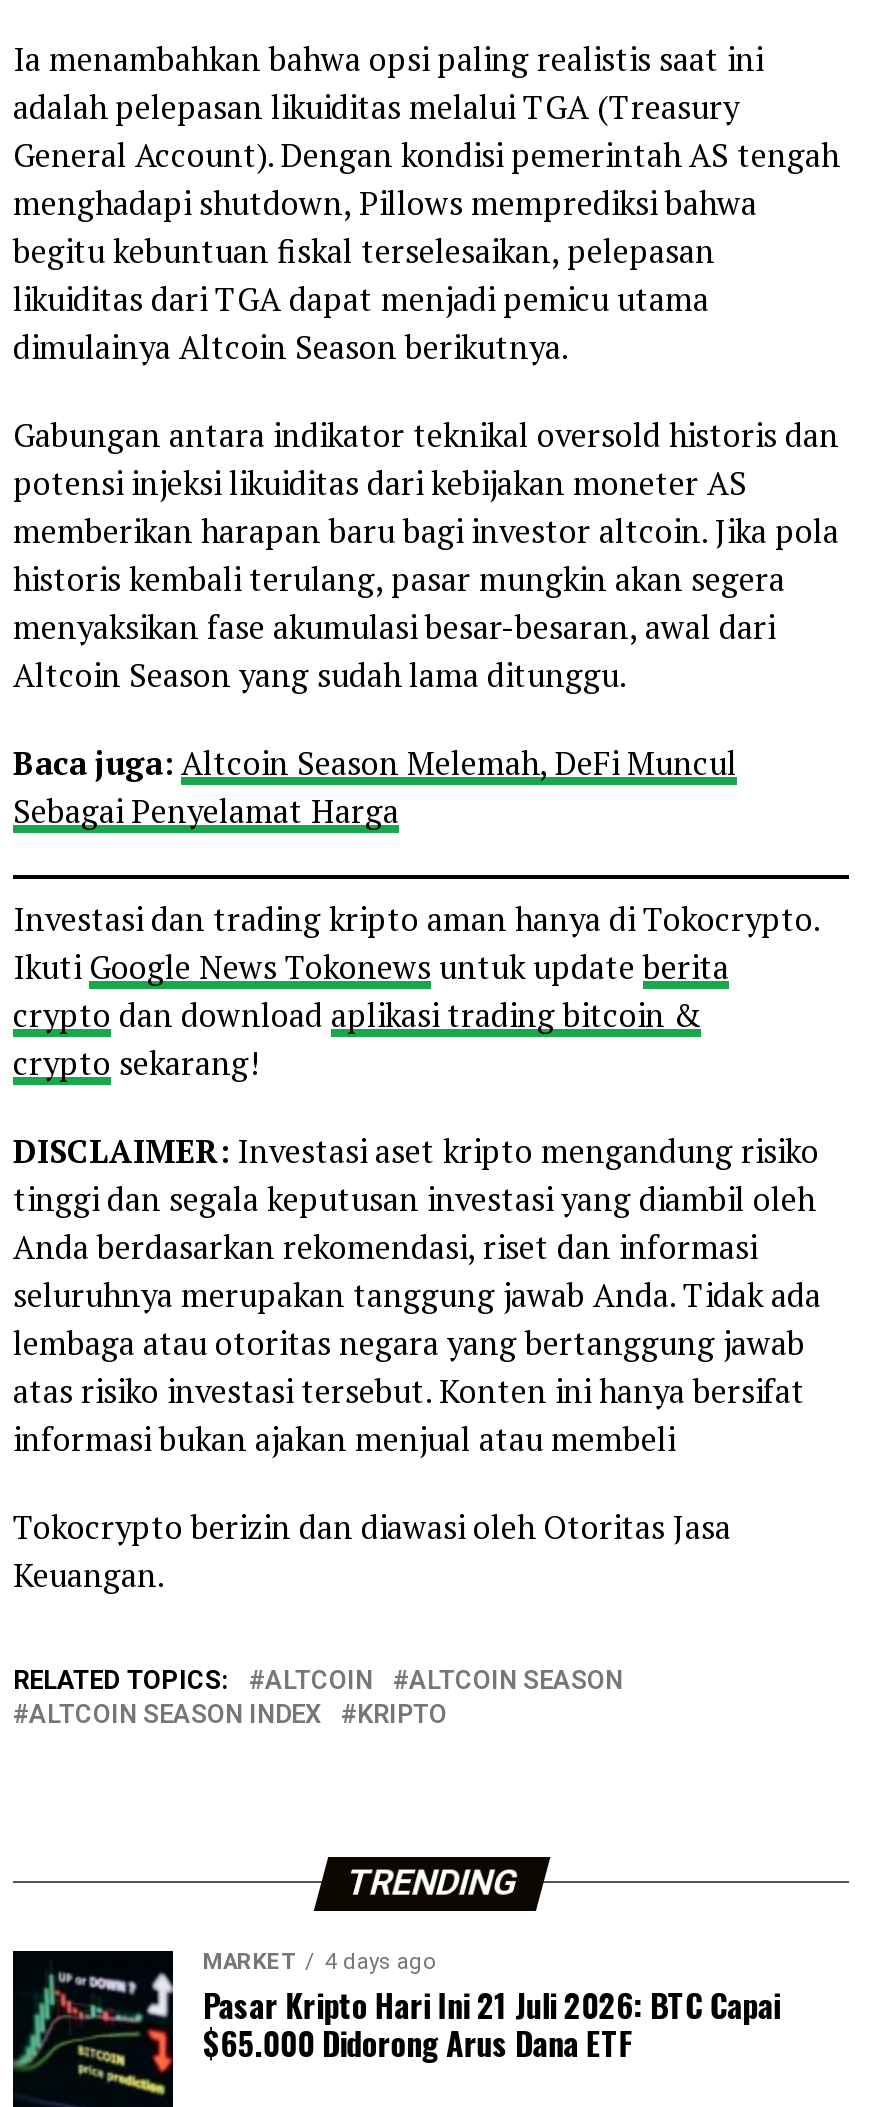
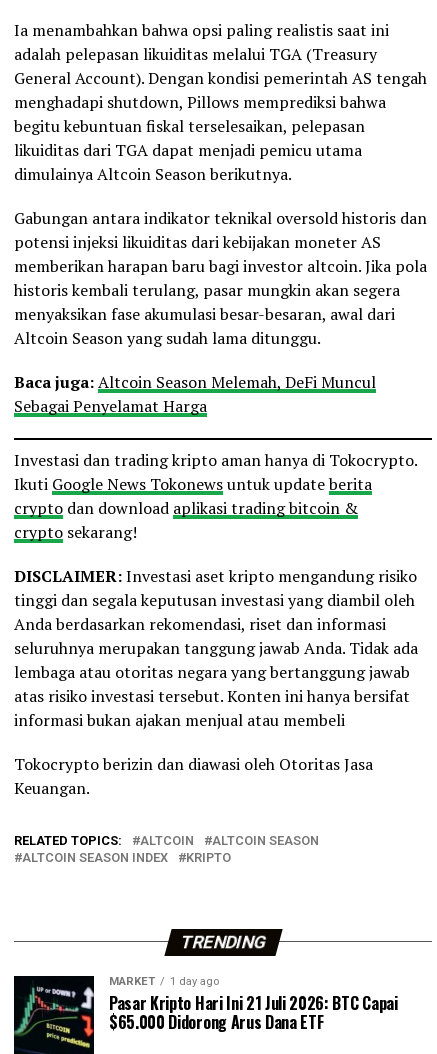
- MARKET 4 days ago
+ MARKET 1 day ago
